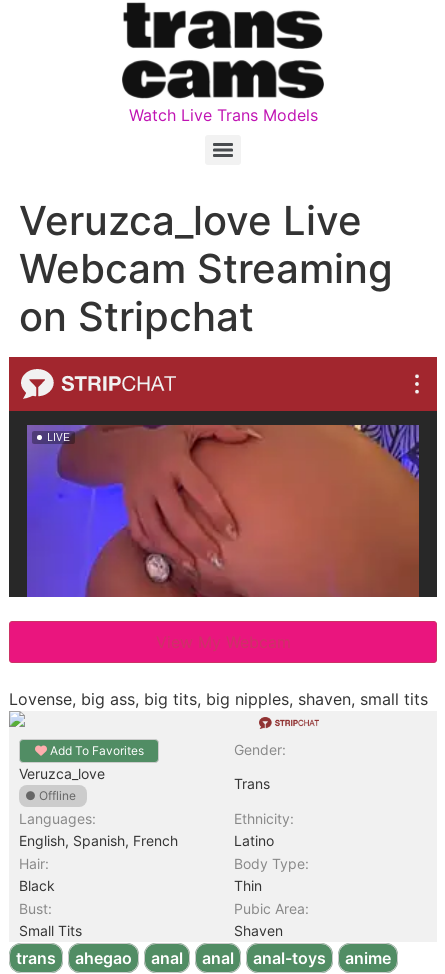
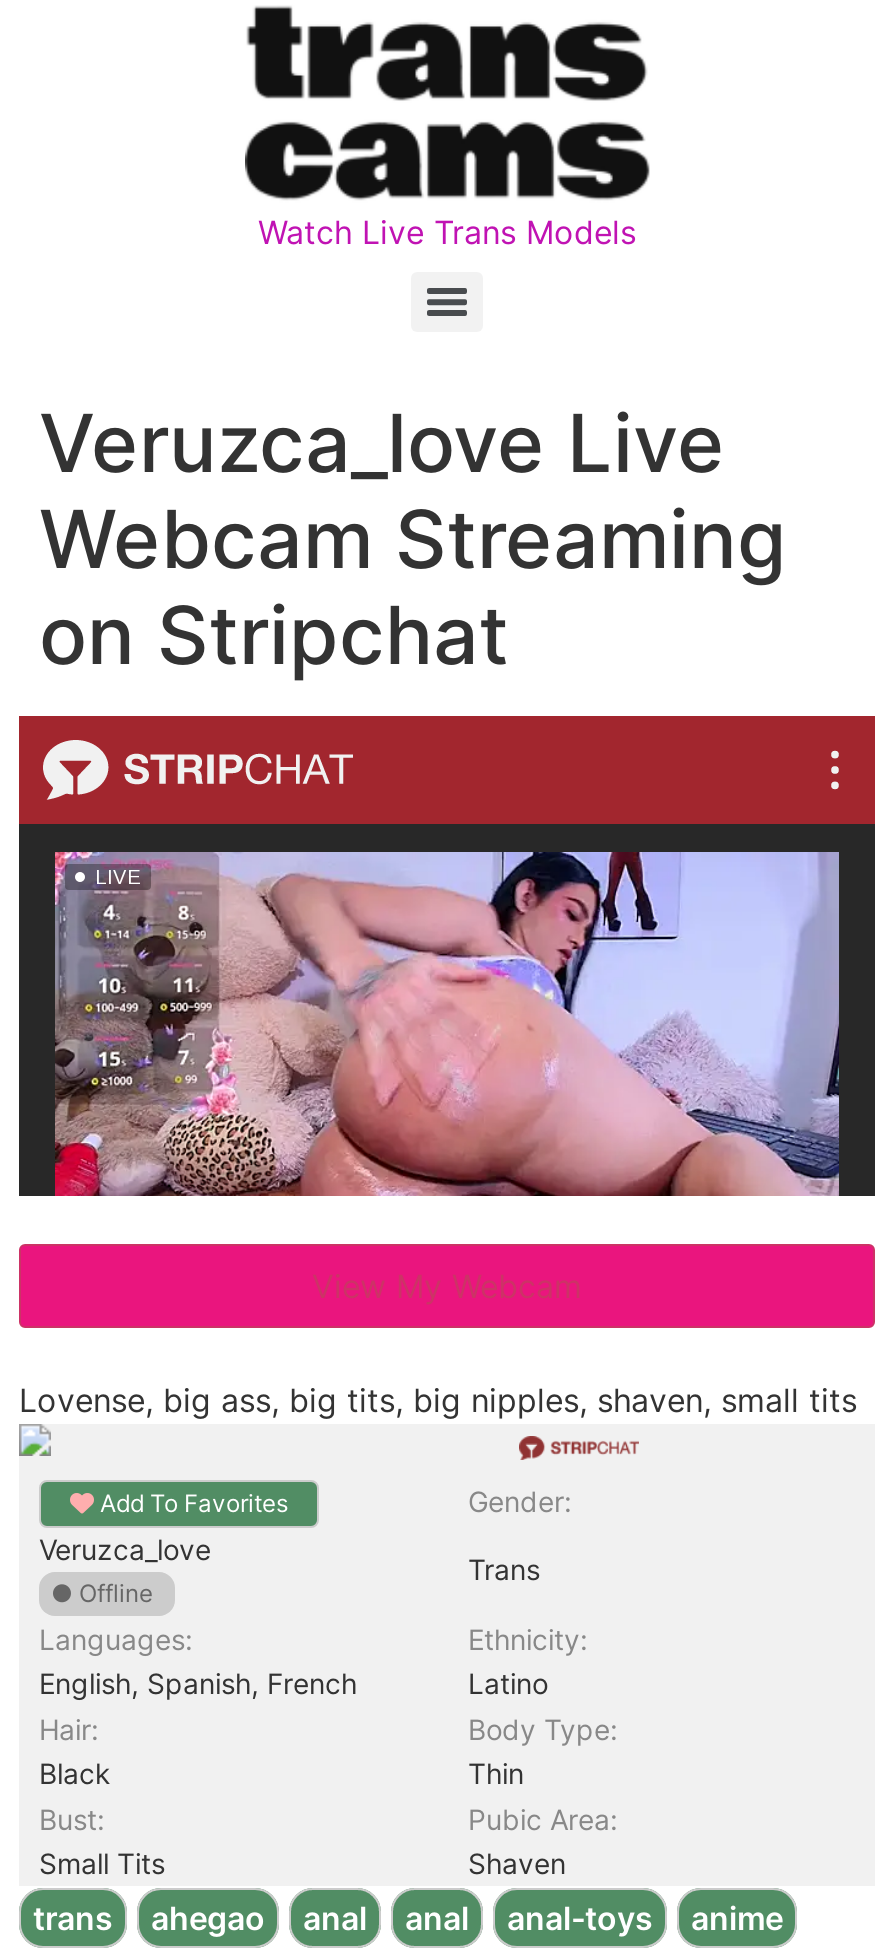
- [image]
+ [image]
